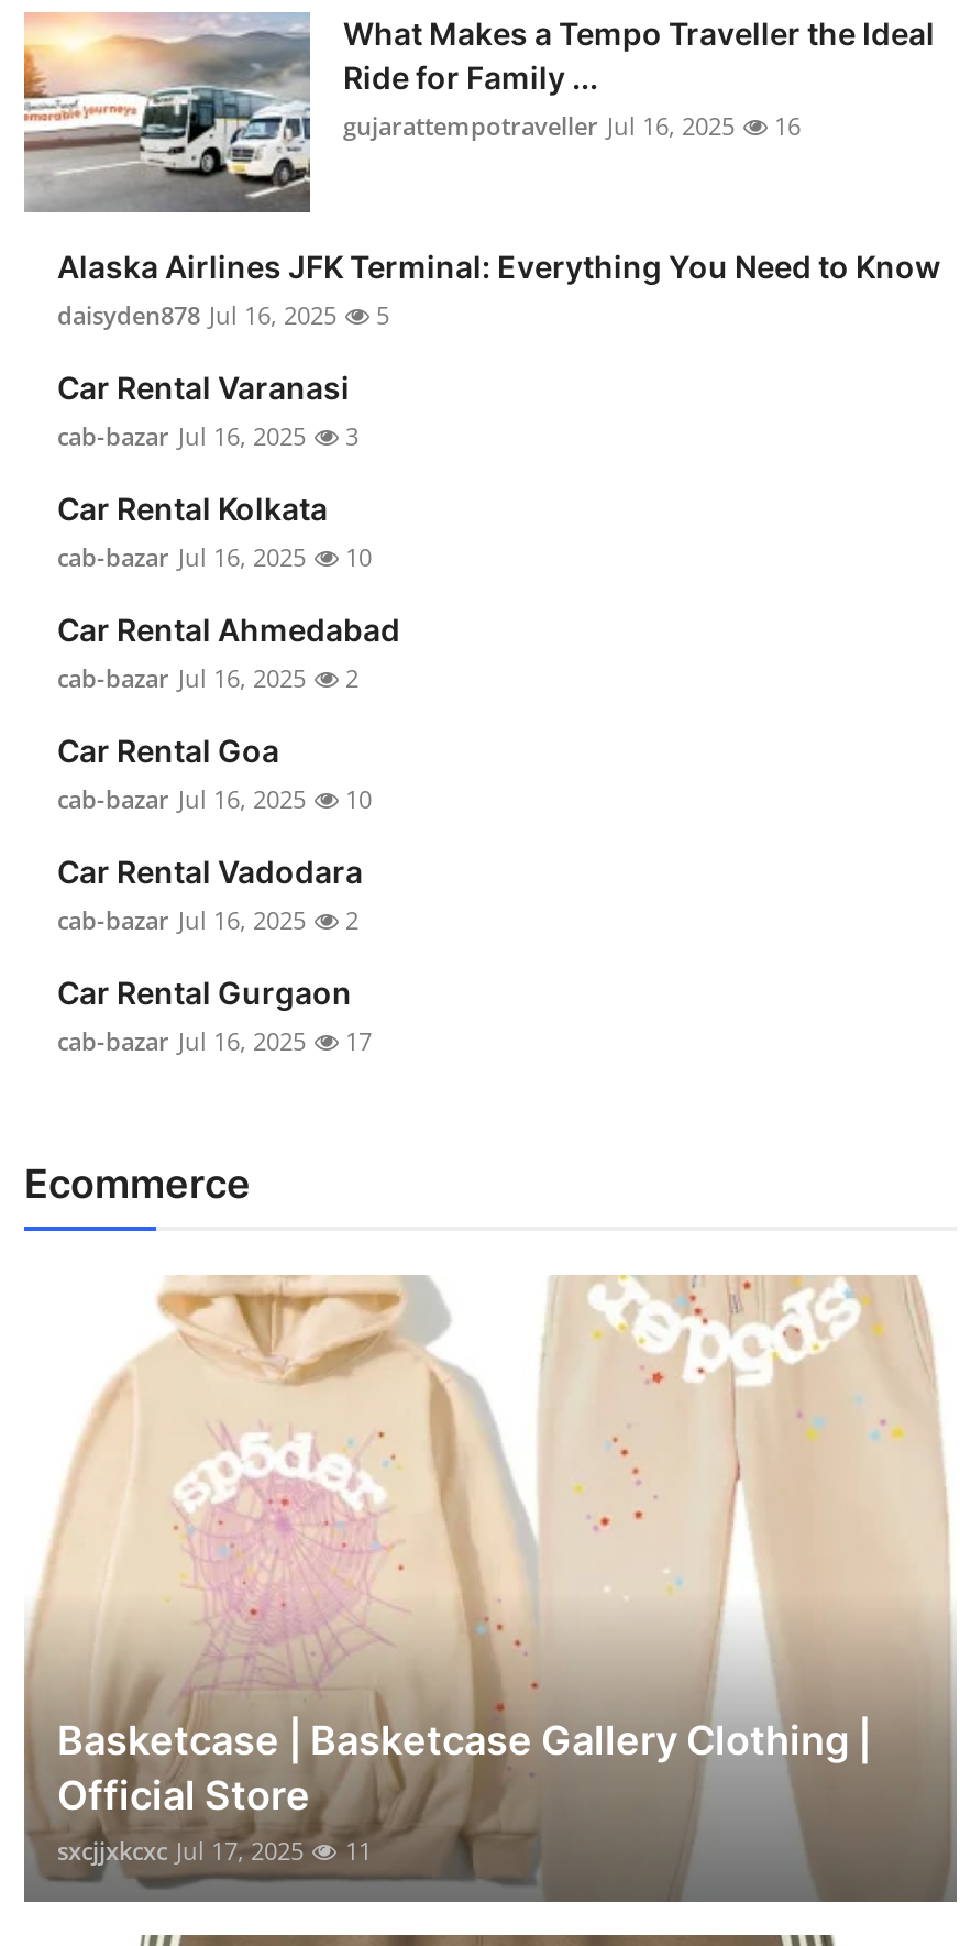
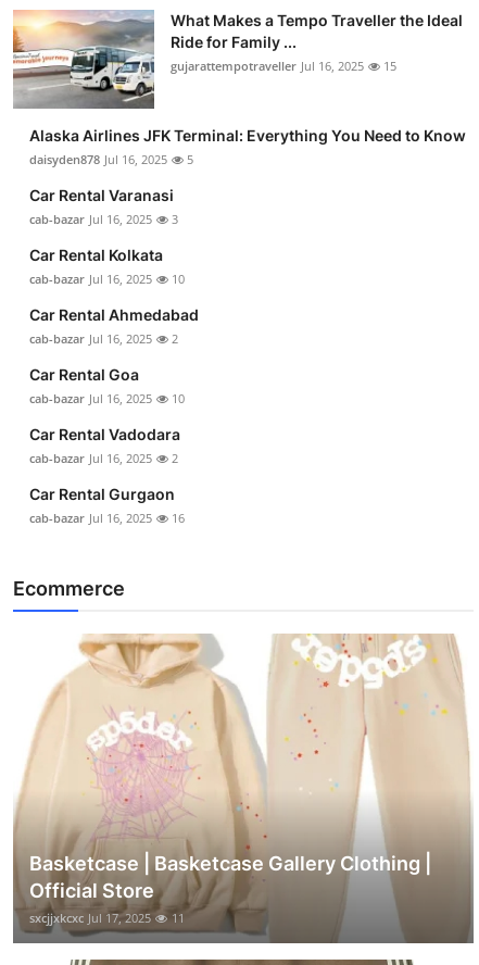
- gujarattempotraveller Jul 16, 2025 16
+ gujarattempotraveller Jul 16, 2025 15

- cab-bazar Jul 16, 2025 17
+ cab-bazar Jul 16, 2025 16
